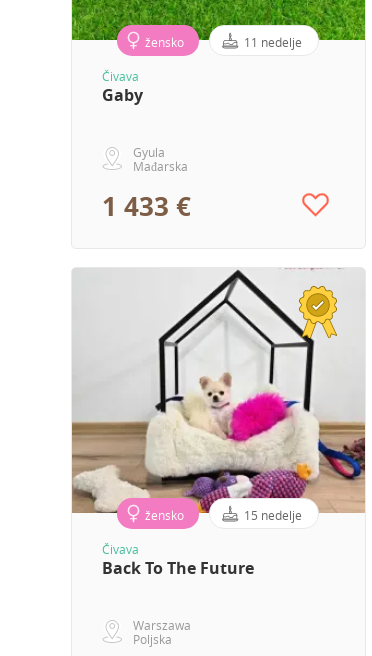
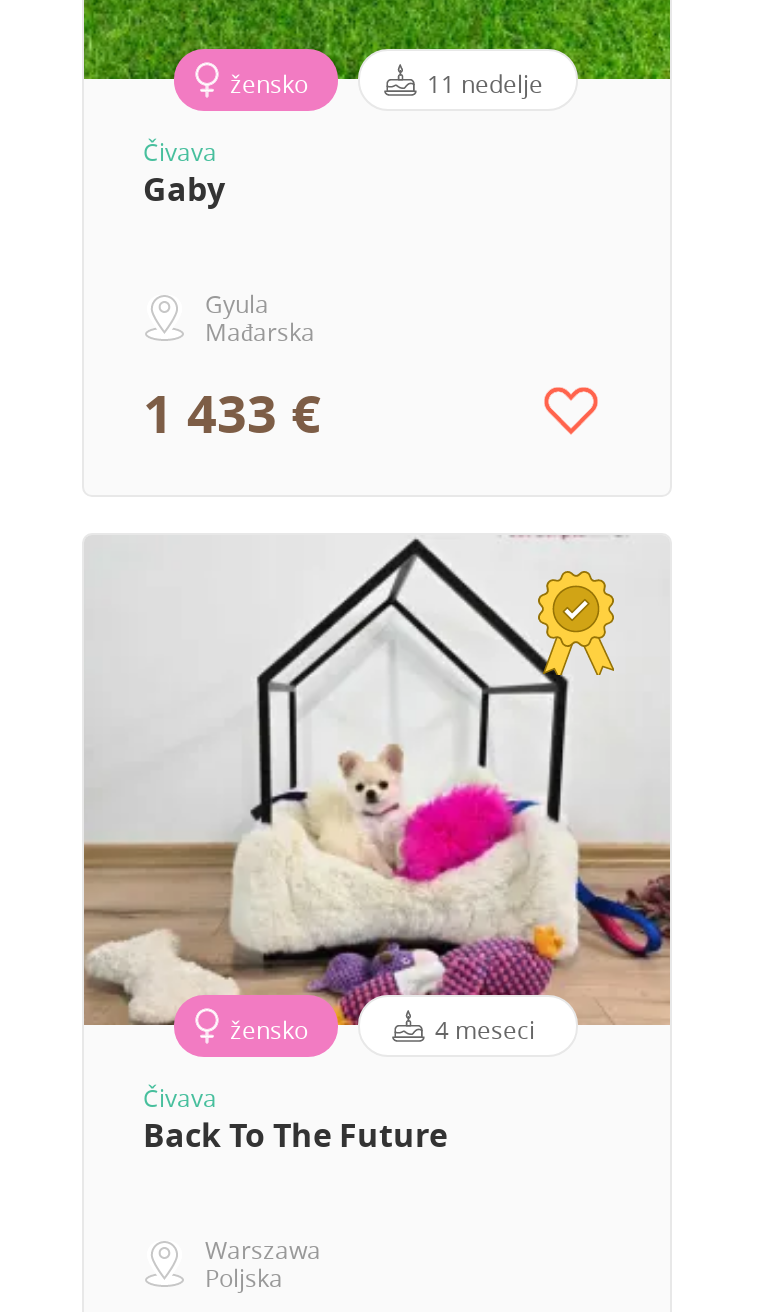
- 15 nedelje
+ 4 meseci
